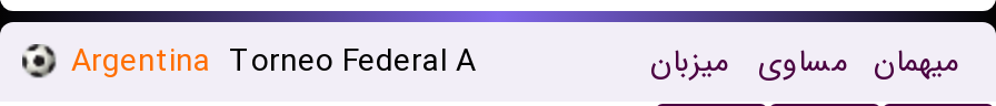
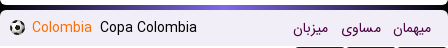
- Argentina Torneo Federal A
+ Colombia Copa Colombia
